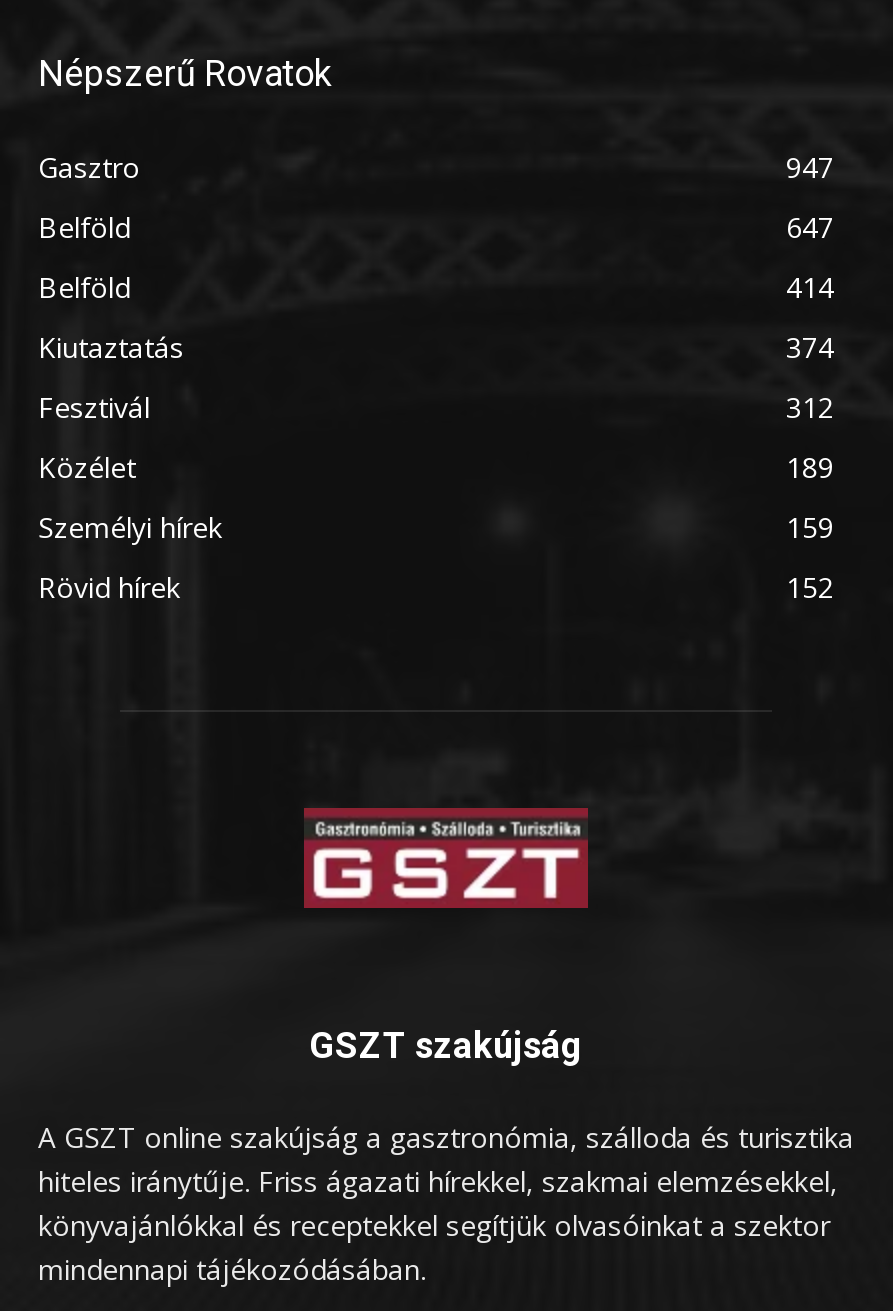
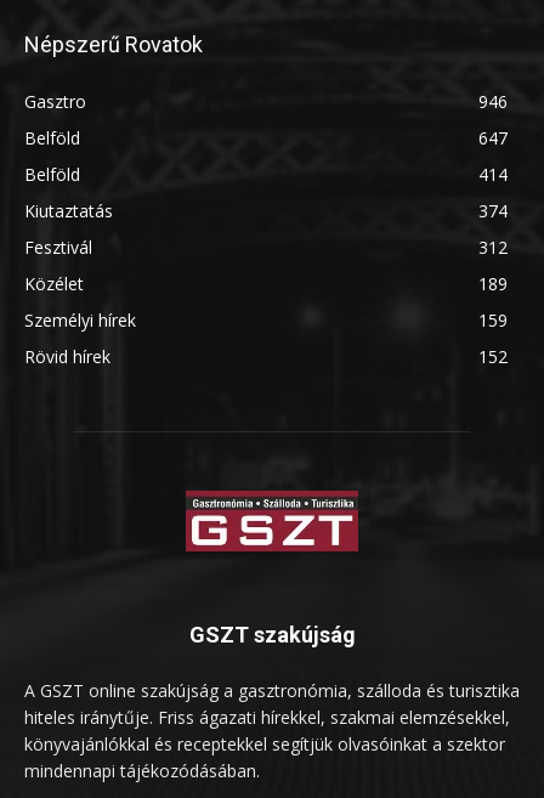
- 947
+ 946
